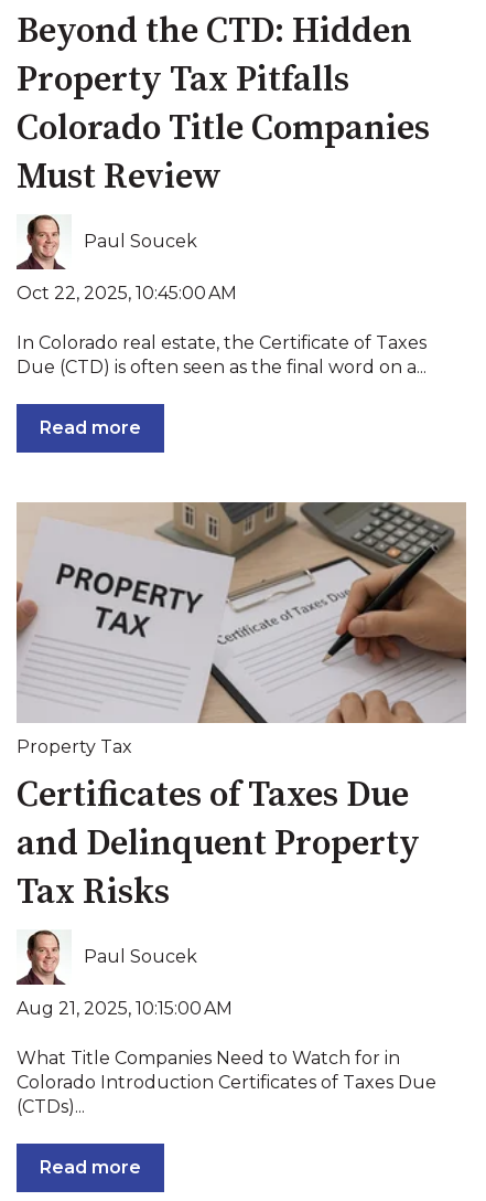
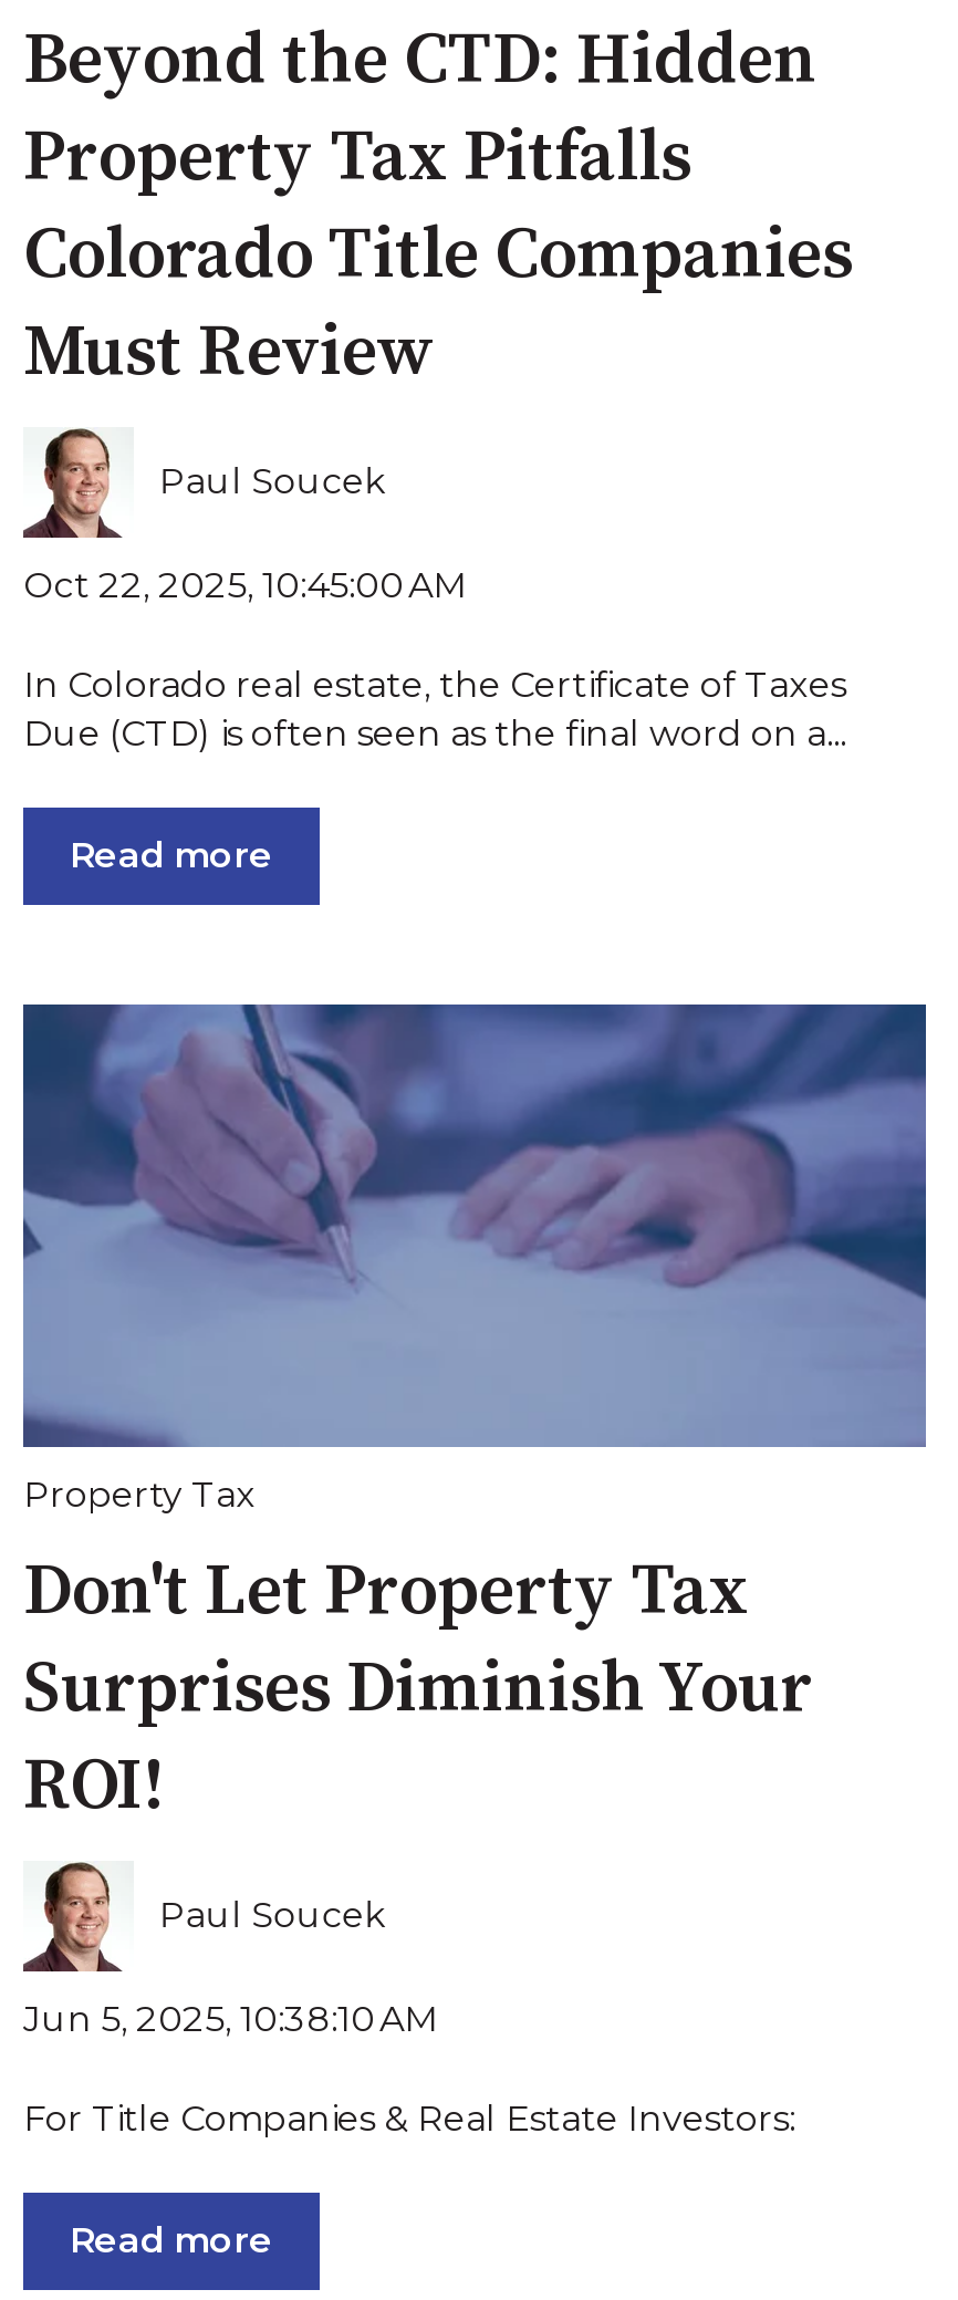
- [image]
+ [image]

- Certificates of Taxes Due
- and Delinquent Property
- Tax Risks
+ Don't Let Property Tax
+ Surprises Diminish Your
+ ROI!

- Aug 21, 2025, 10:15:00 AM
+ Jun 5, 2025, 10:38:10 AM

- What Title Companies Need to Watch for in
- Colorado Introduction Certificates of Taxes Due
- (CTDs)...
+ For Title Companies & Real Estate Investors:
